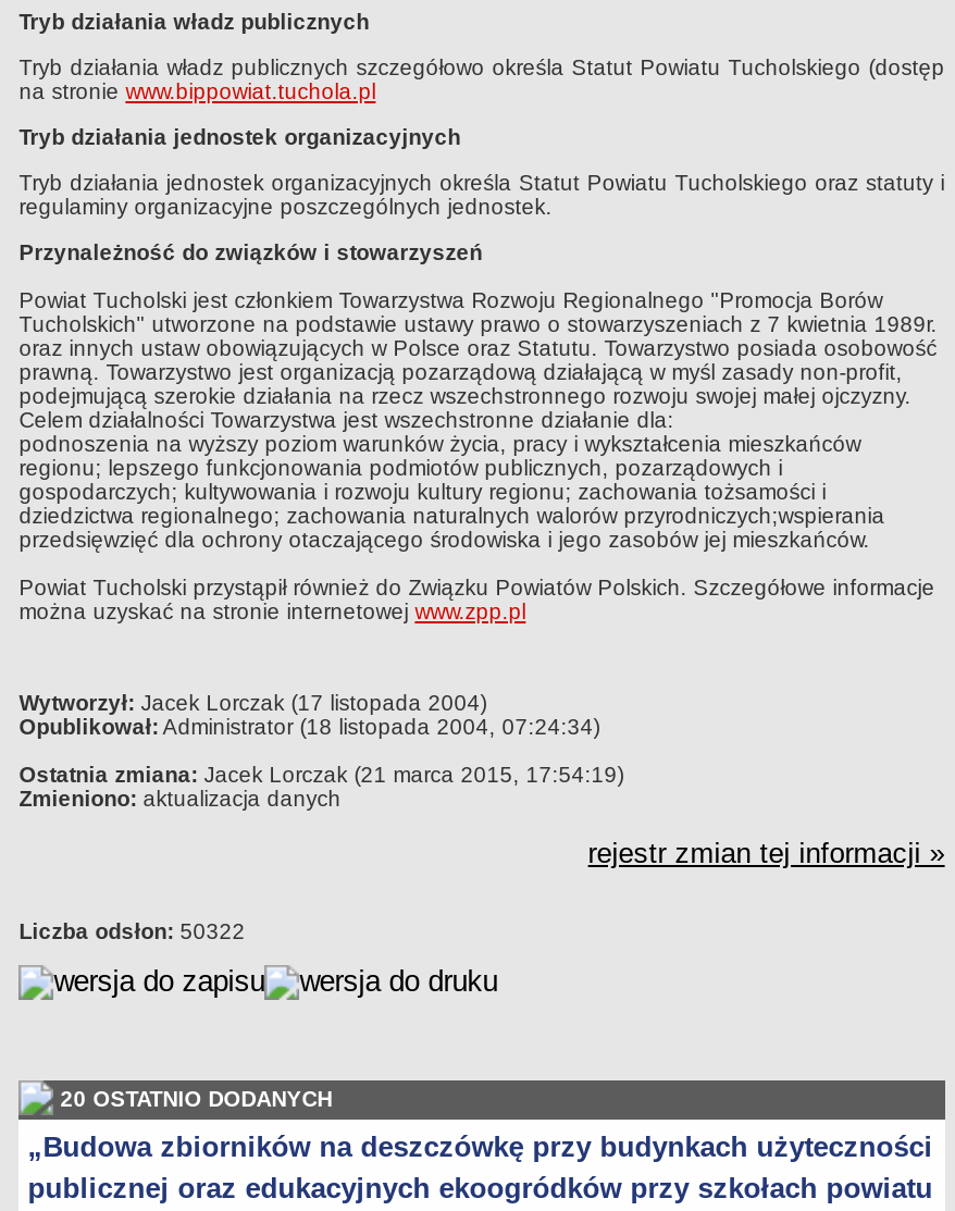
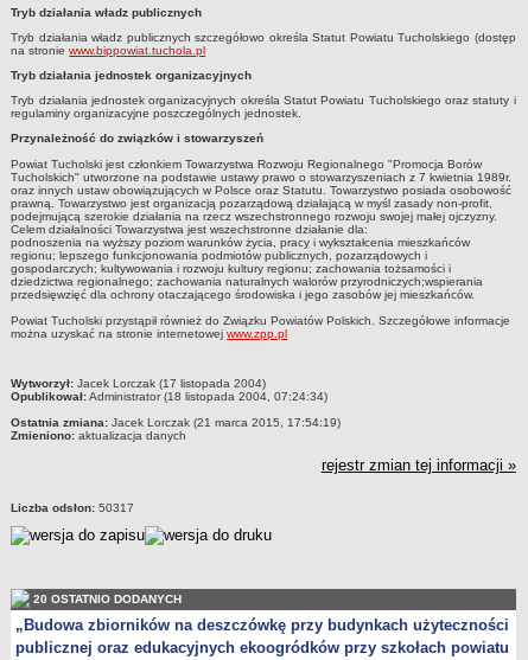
- Liczba odsłon: 50322
+ Liczba odsłon: 50317
